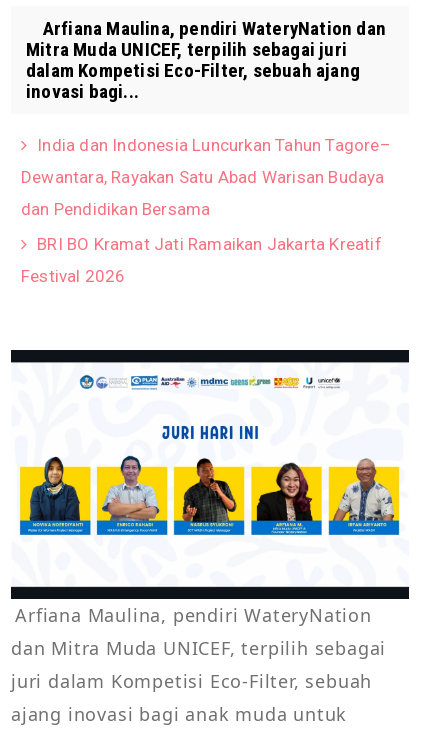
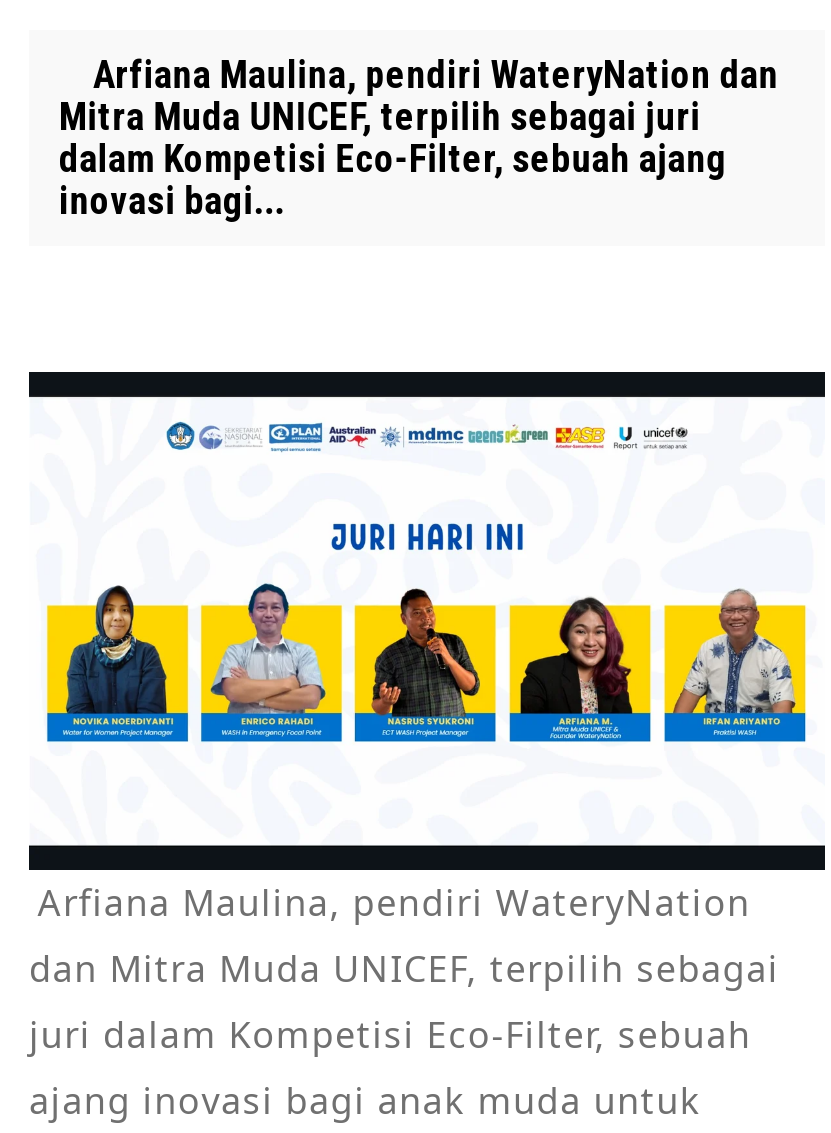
- India dan Indonesia Luncurkan Tahun Tagore–
- Dewantara, Rayakan Satu Abad Warisan Budaya
- dan Pendidikan Bersama
- BRI BO Kramat Jati Ramaikan Jakarta Kreatif
- Festival 2026
